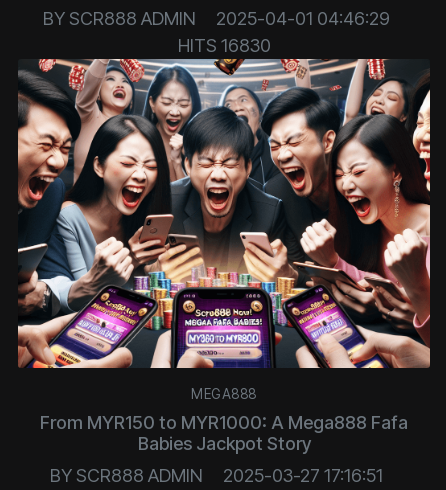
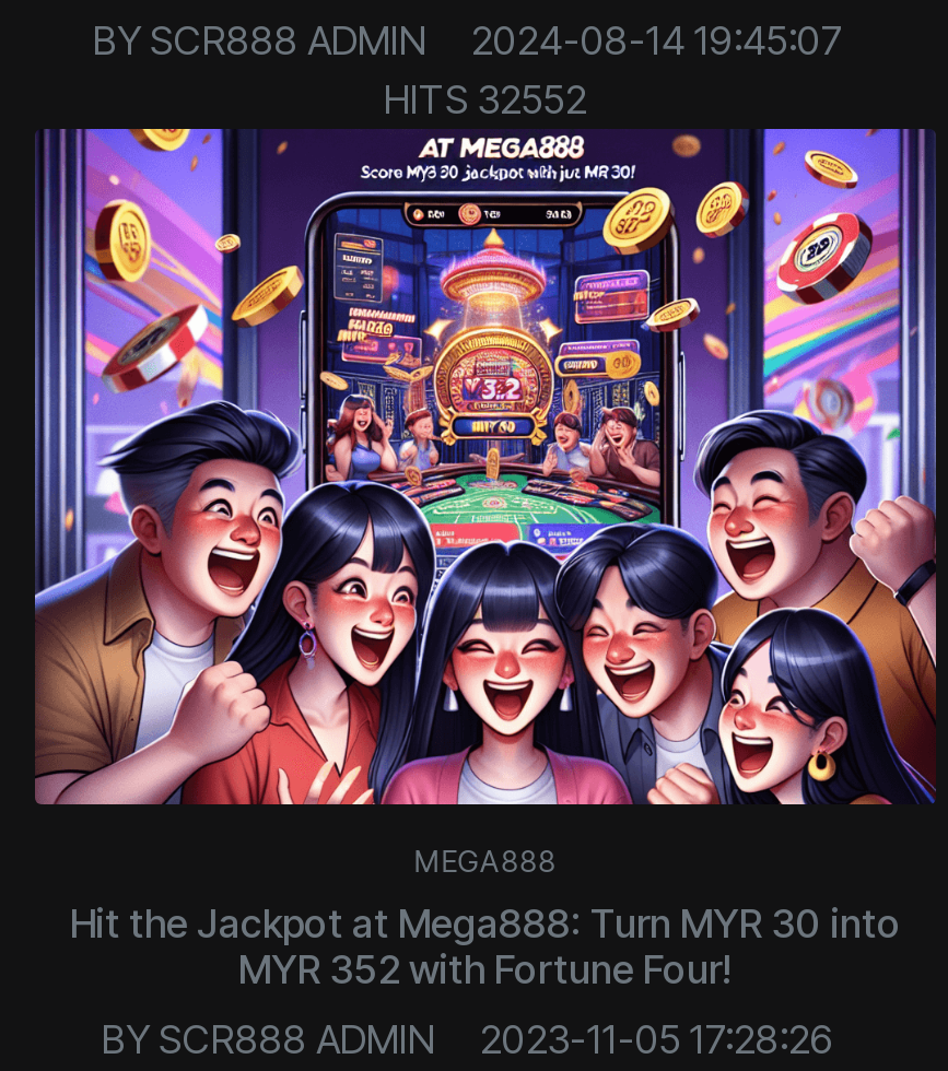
- BY SCR888 ADMIN 2025-04-01 04:46:29
+ BY SCR888 ADMIN 2024-08-14 19:45:07

- HITS 16830
+ HITS 32552

- [image]
+ [image]

- From MYR150 to MYR1000: A Mega888 Fafa
- Babies Jackpot Story
+ Hit the Jackpot at Mega888: Turn MYR 30 into
+ MYR 352 with Fortune Four!

- BY SCR888 ADMIN 2025-03-27 17:16:51
+ BY SCR888 ADMIN 2023-11-05 17:28:26
